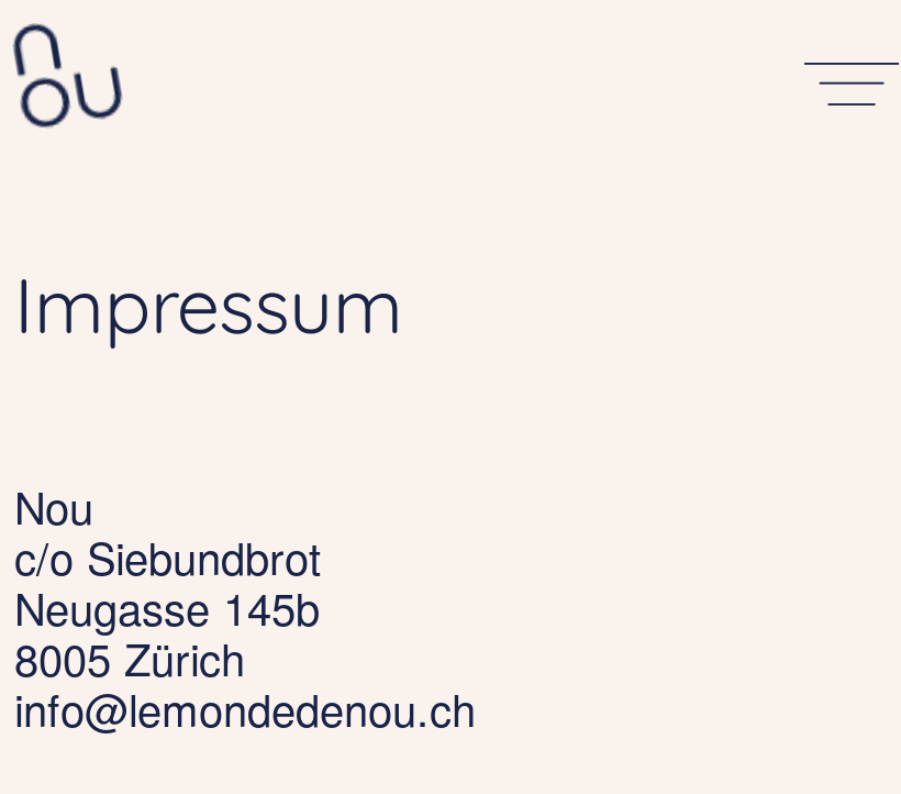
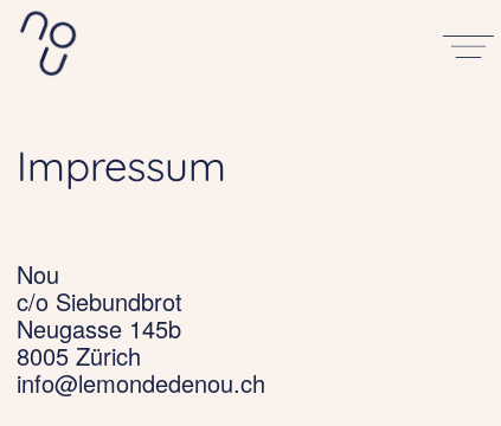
- [image]
+ [image]
